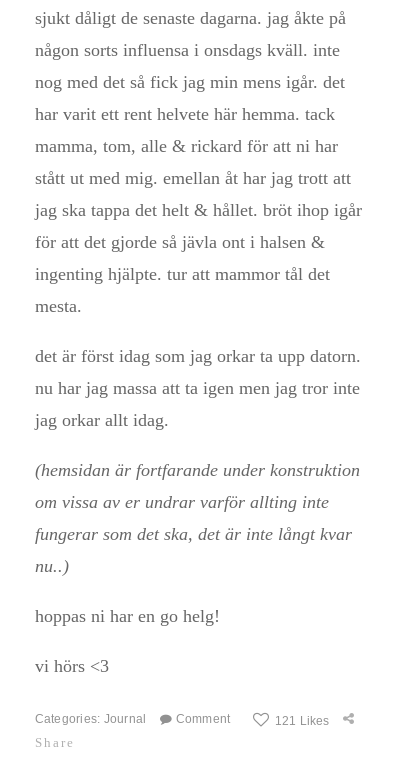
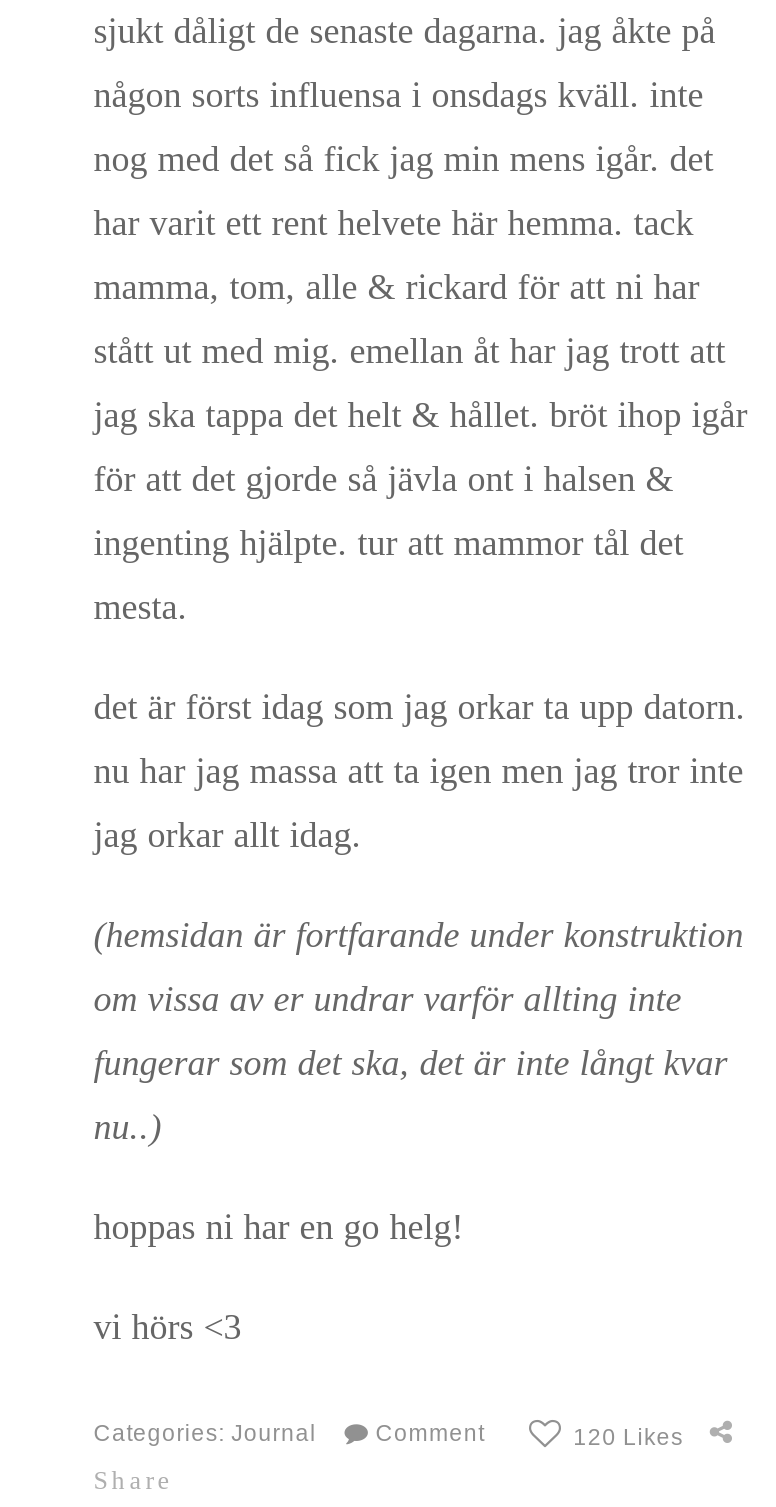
- 121 Likes
+ 120 Likes
